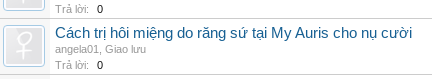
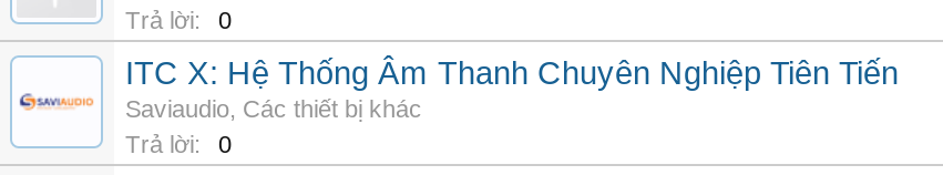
+ [image]

- Cách trị hôi miệng do răng sứ tại My Auris cho nụ cười
- angela01, Giao lưu
+ ITC X: Hệ Thống Âm Thanh Chuyên Nghiệp Tiên Tiến
+ Saviaudio, Các thiết bị khác
